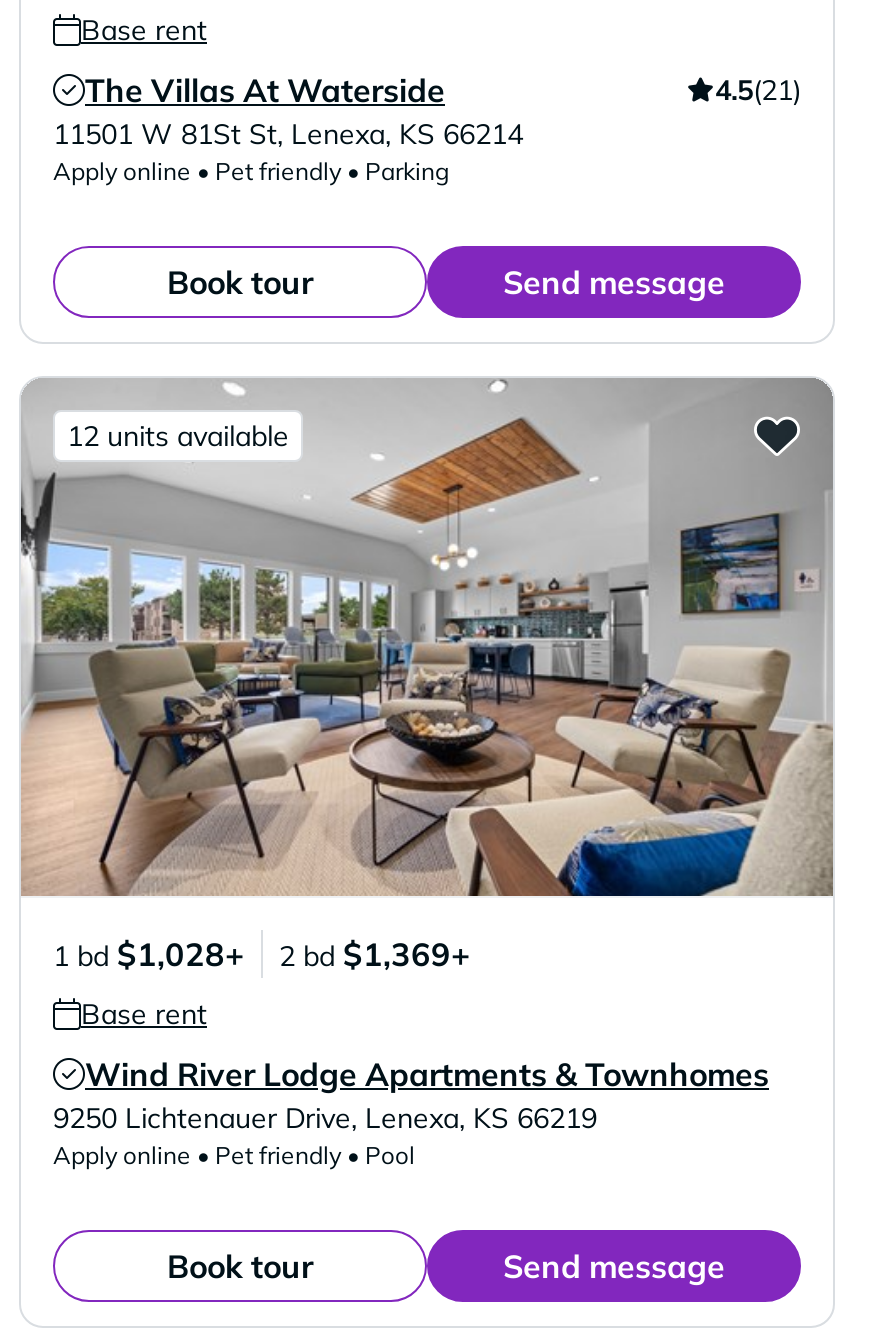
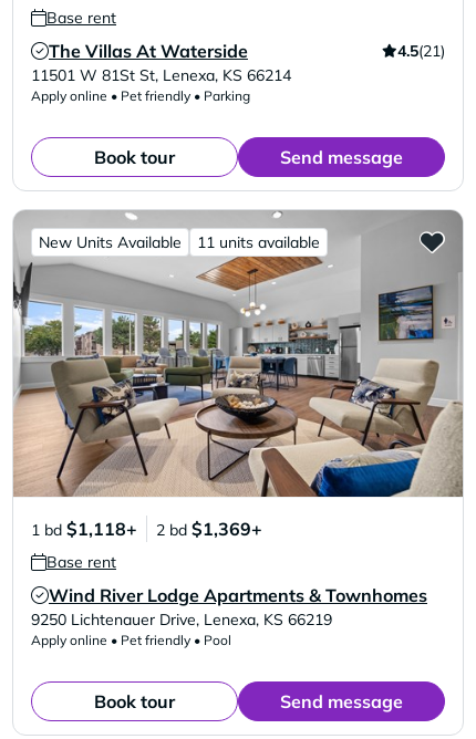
- 12 units available
+ New Units Available
+ 11 units available

- 1 bd $1,028+ 2 bd $1,369+
+ 1 bd $1,118+ 2 bd $1,369+
